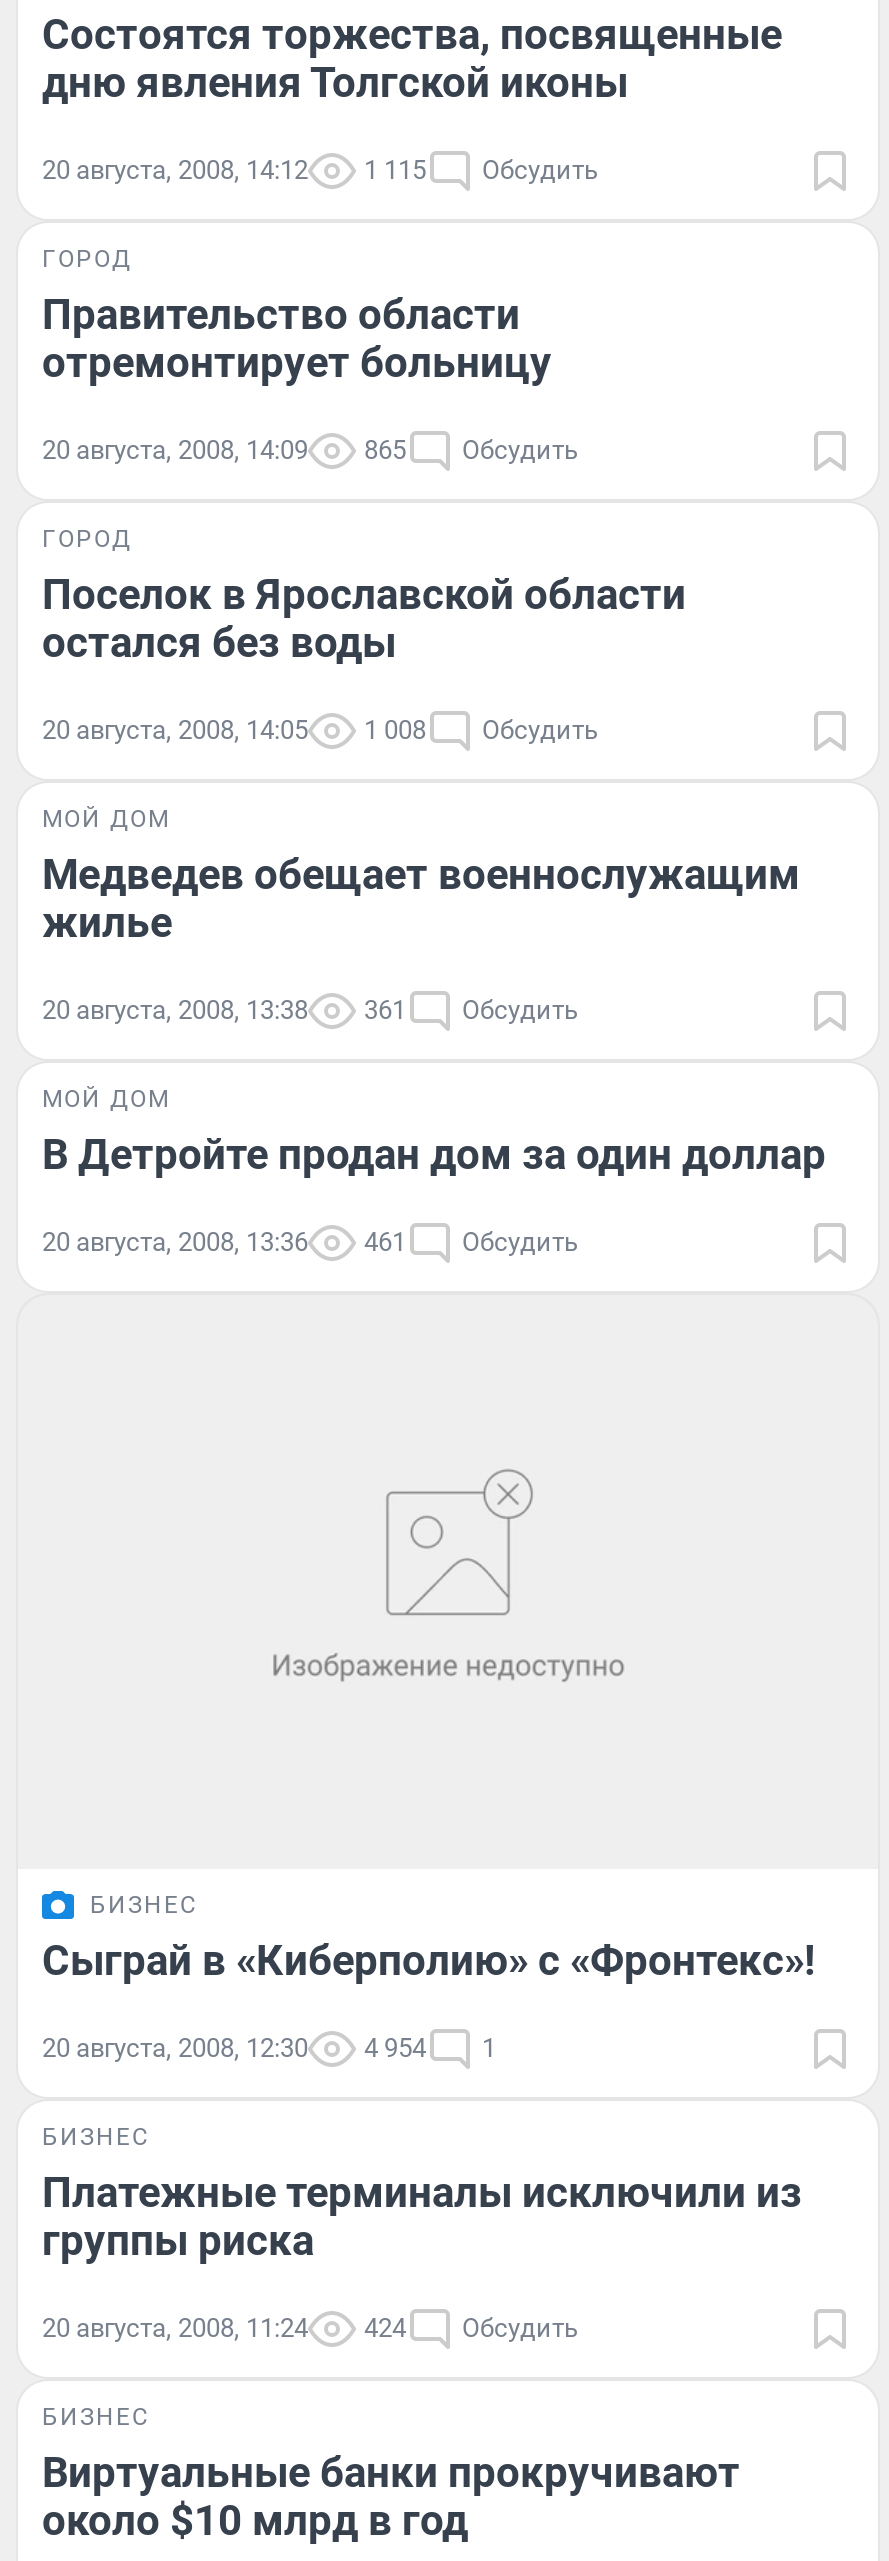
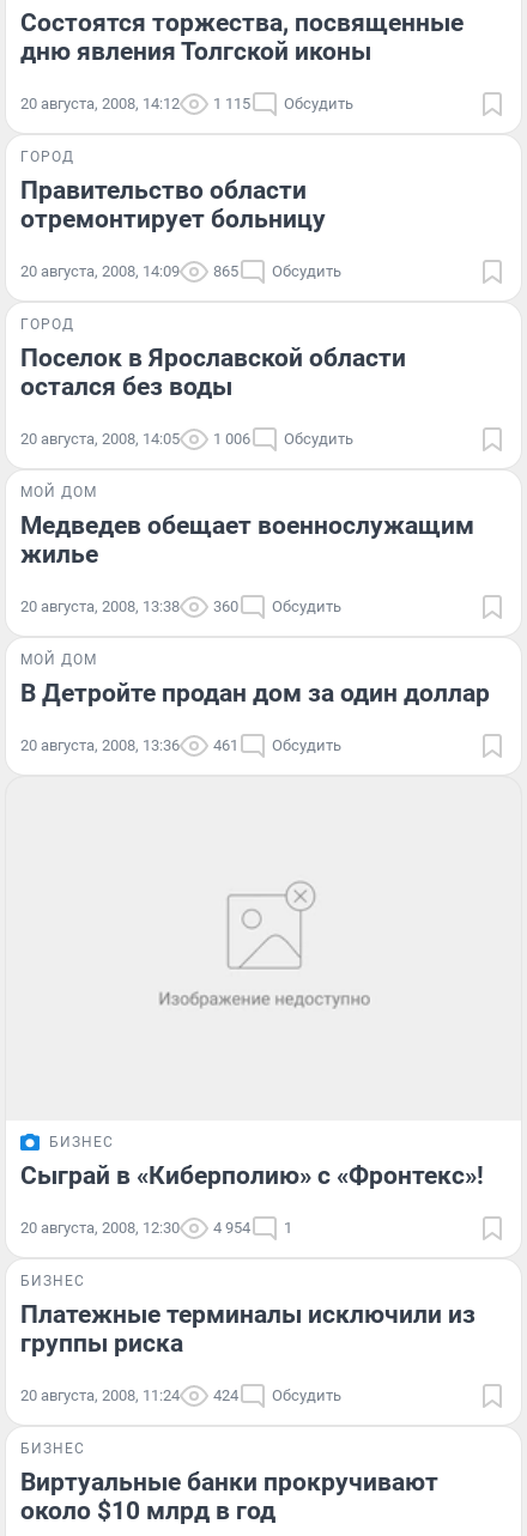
- 20 августа, 2008, 14:05 1 008 Обсудить
+ 20 августа, 2008, 14:05 1 006 Обсудить

- 20 августа, 2008, 13:38 361 Обсудить
+ 20 августа, 2008, 13:38 360 Обсудить
